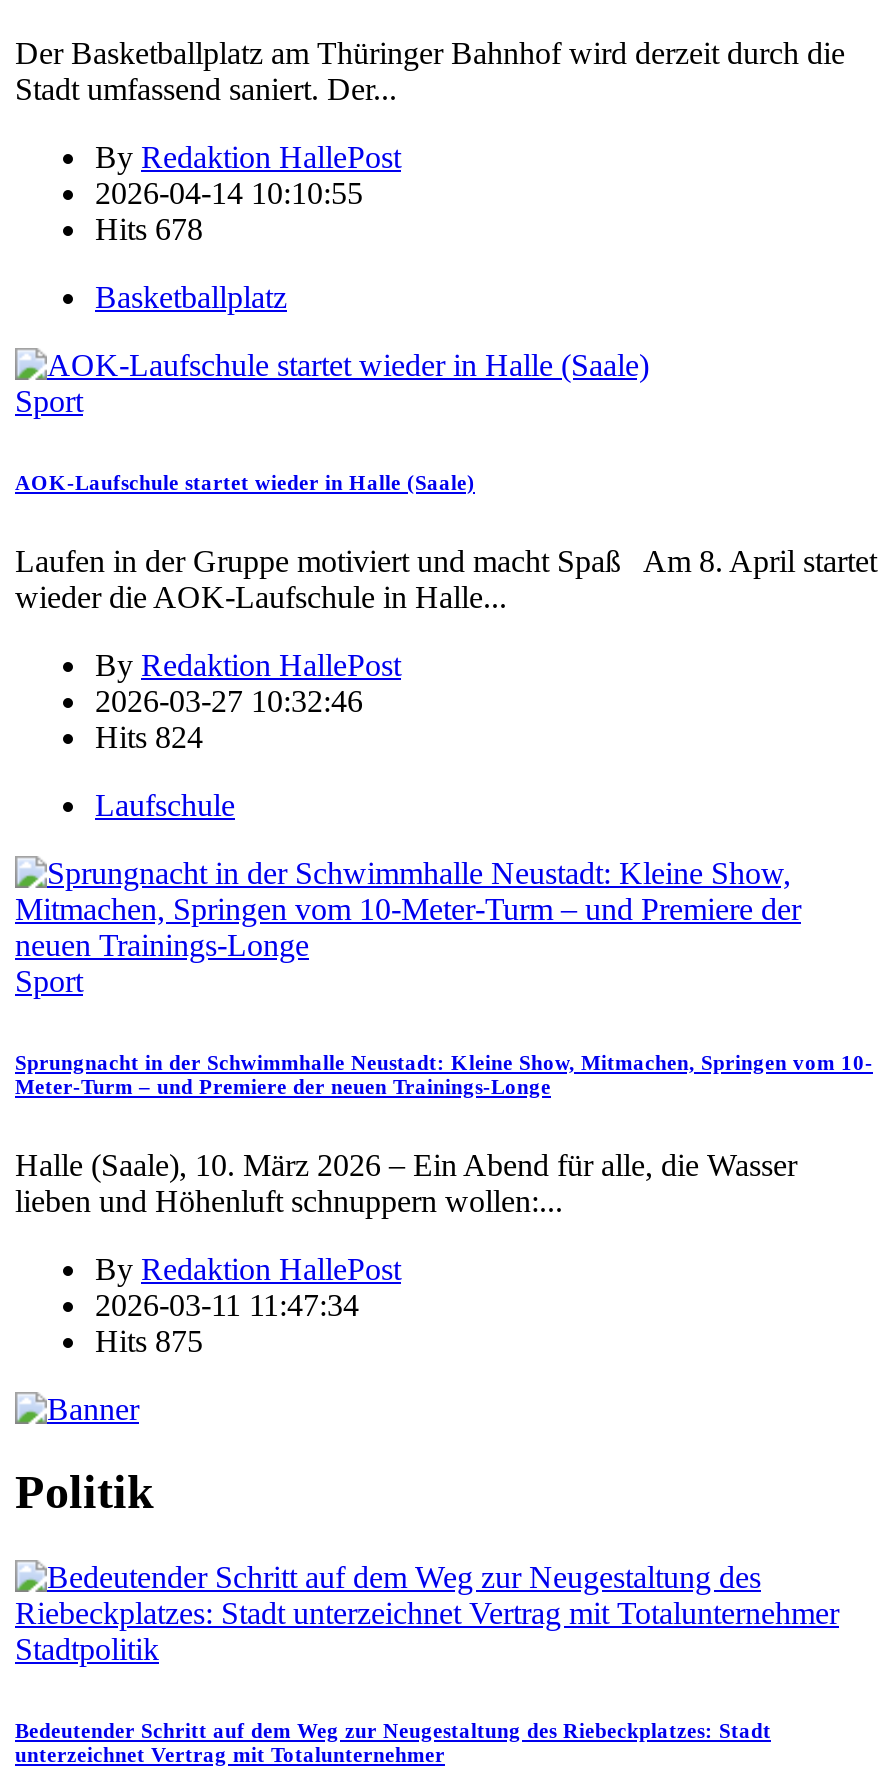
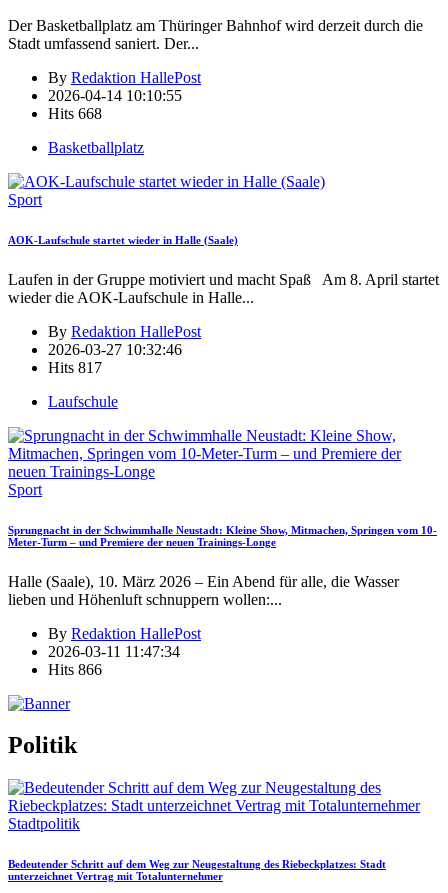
- Hits 678
+ Hits 668

- Hits 824
+ Hits 817

- Hits 875
+ Hits 866
